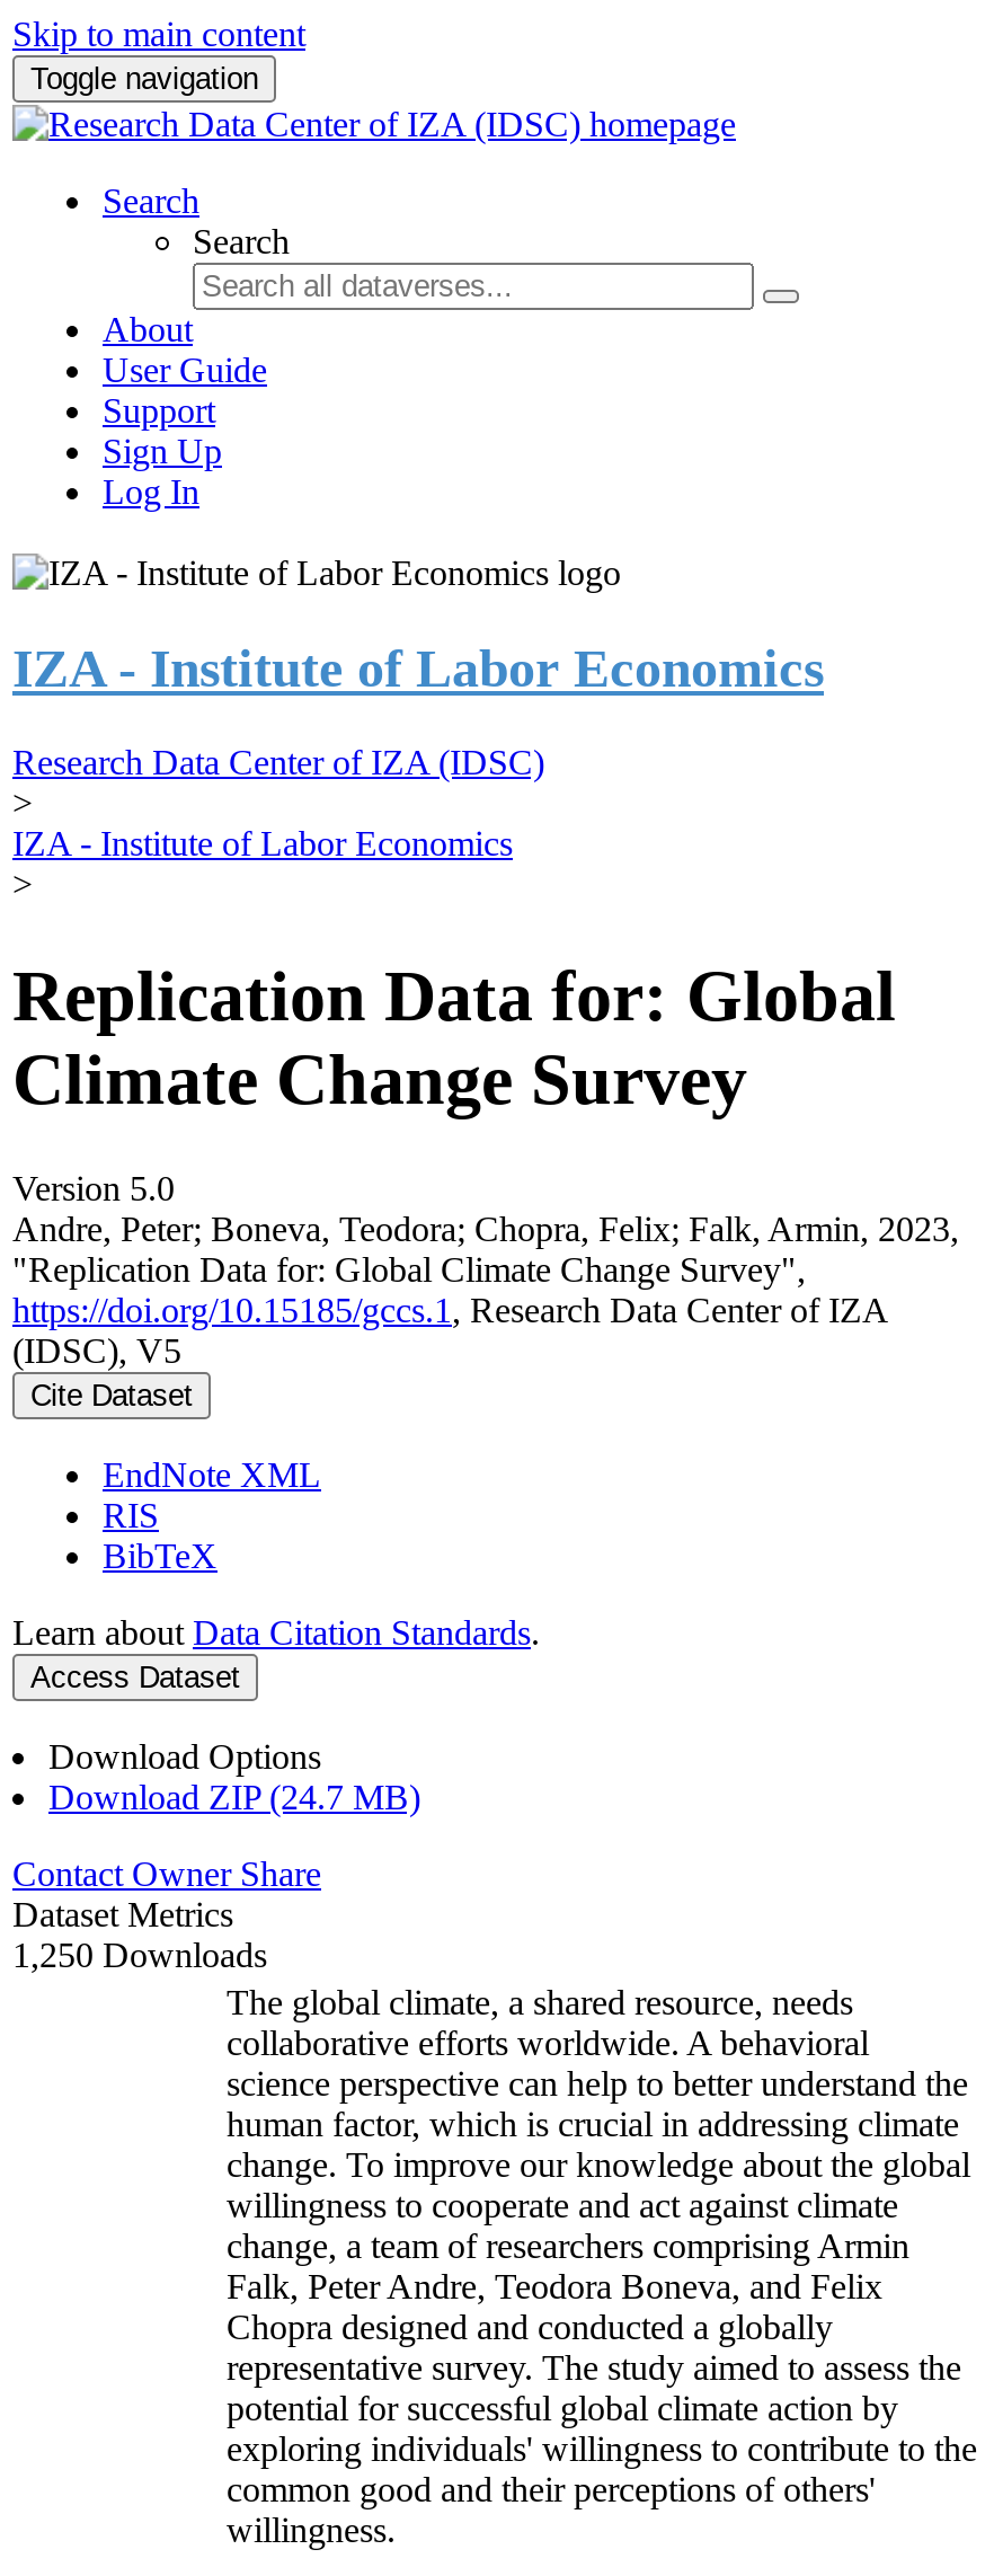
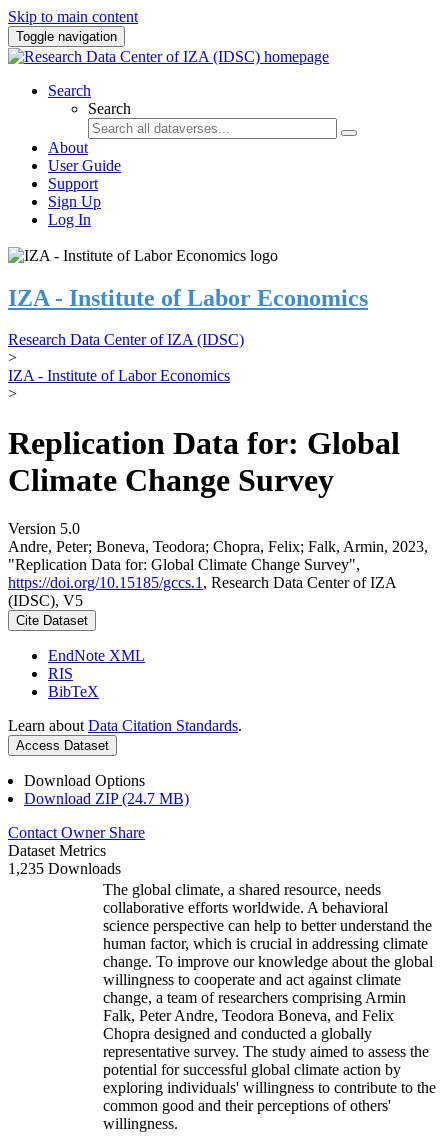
- 1,250 Downloads
+ 1,235 Downloads
